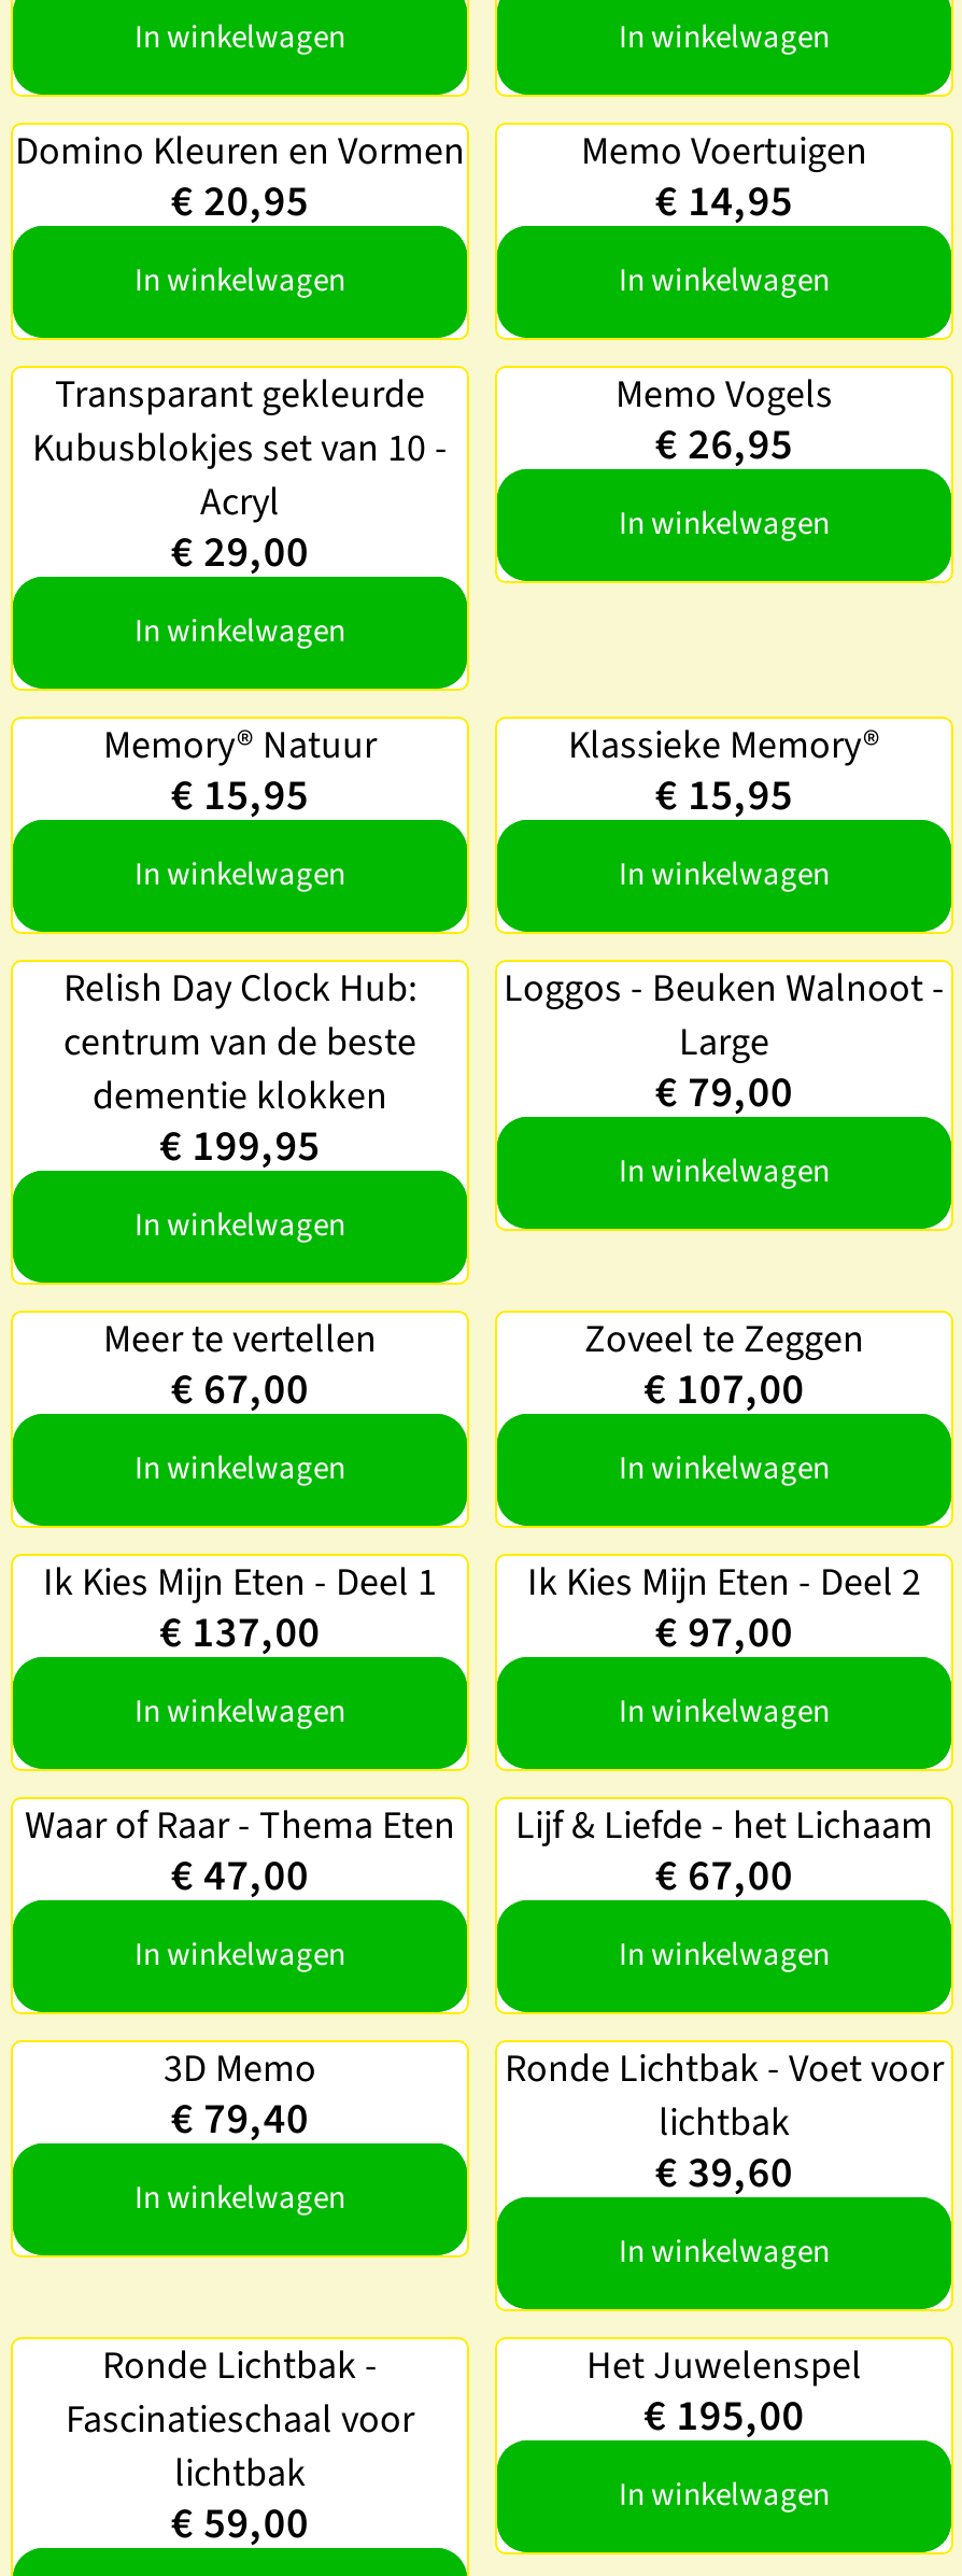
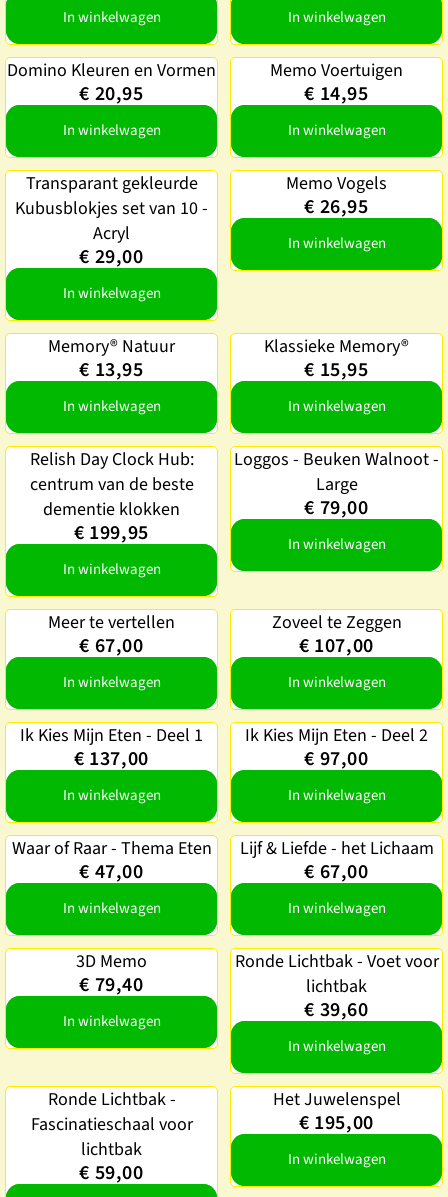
- € 15,95
+ € 13,95
